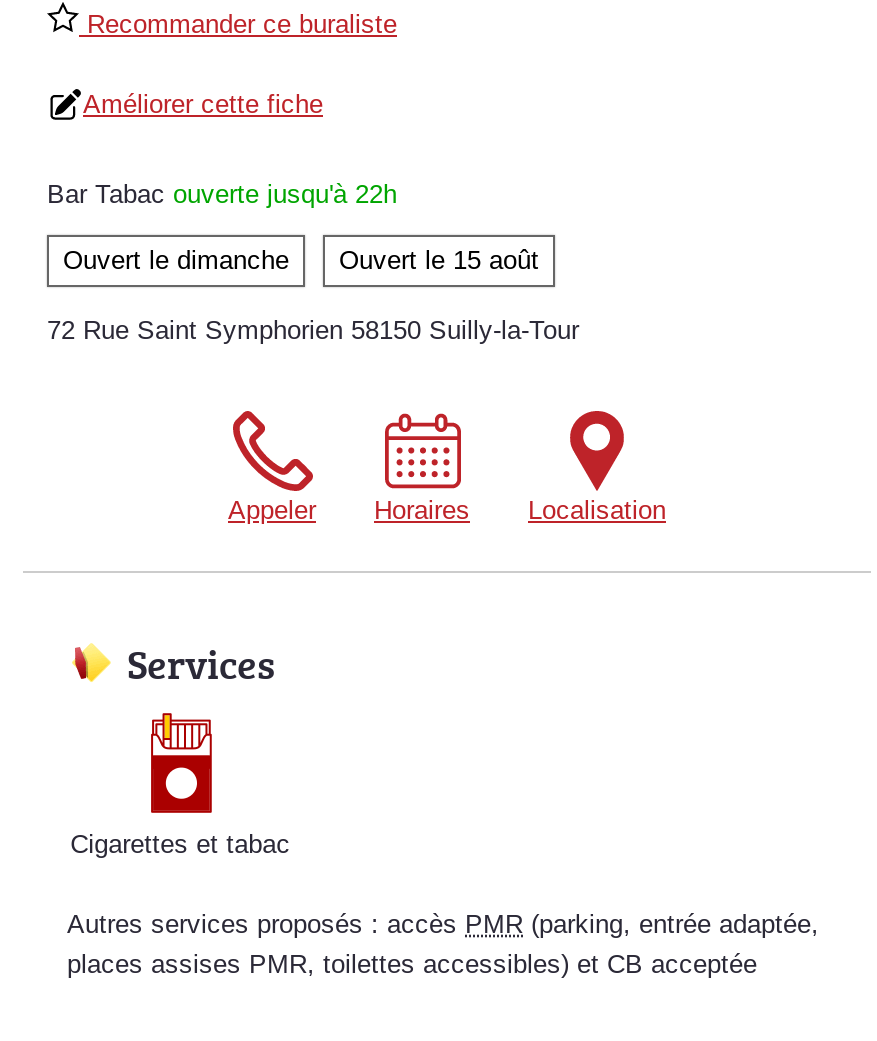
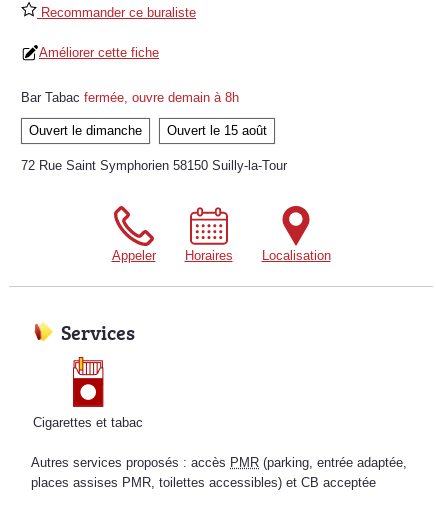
- Bar Tabac ouverte jusqu'à 22h
+ Bar Tabac fermée, ouvre demain à 8h
